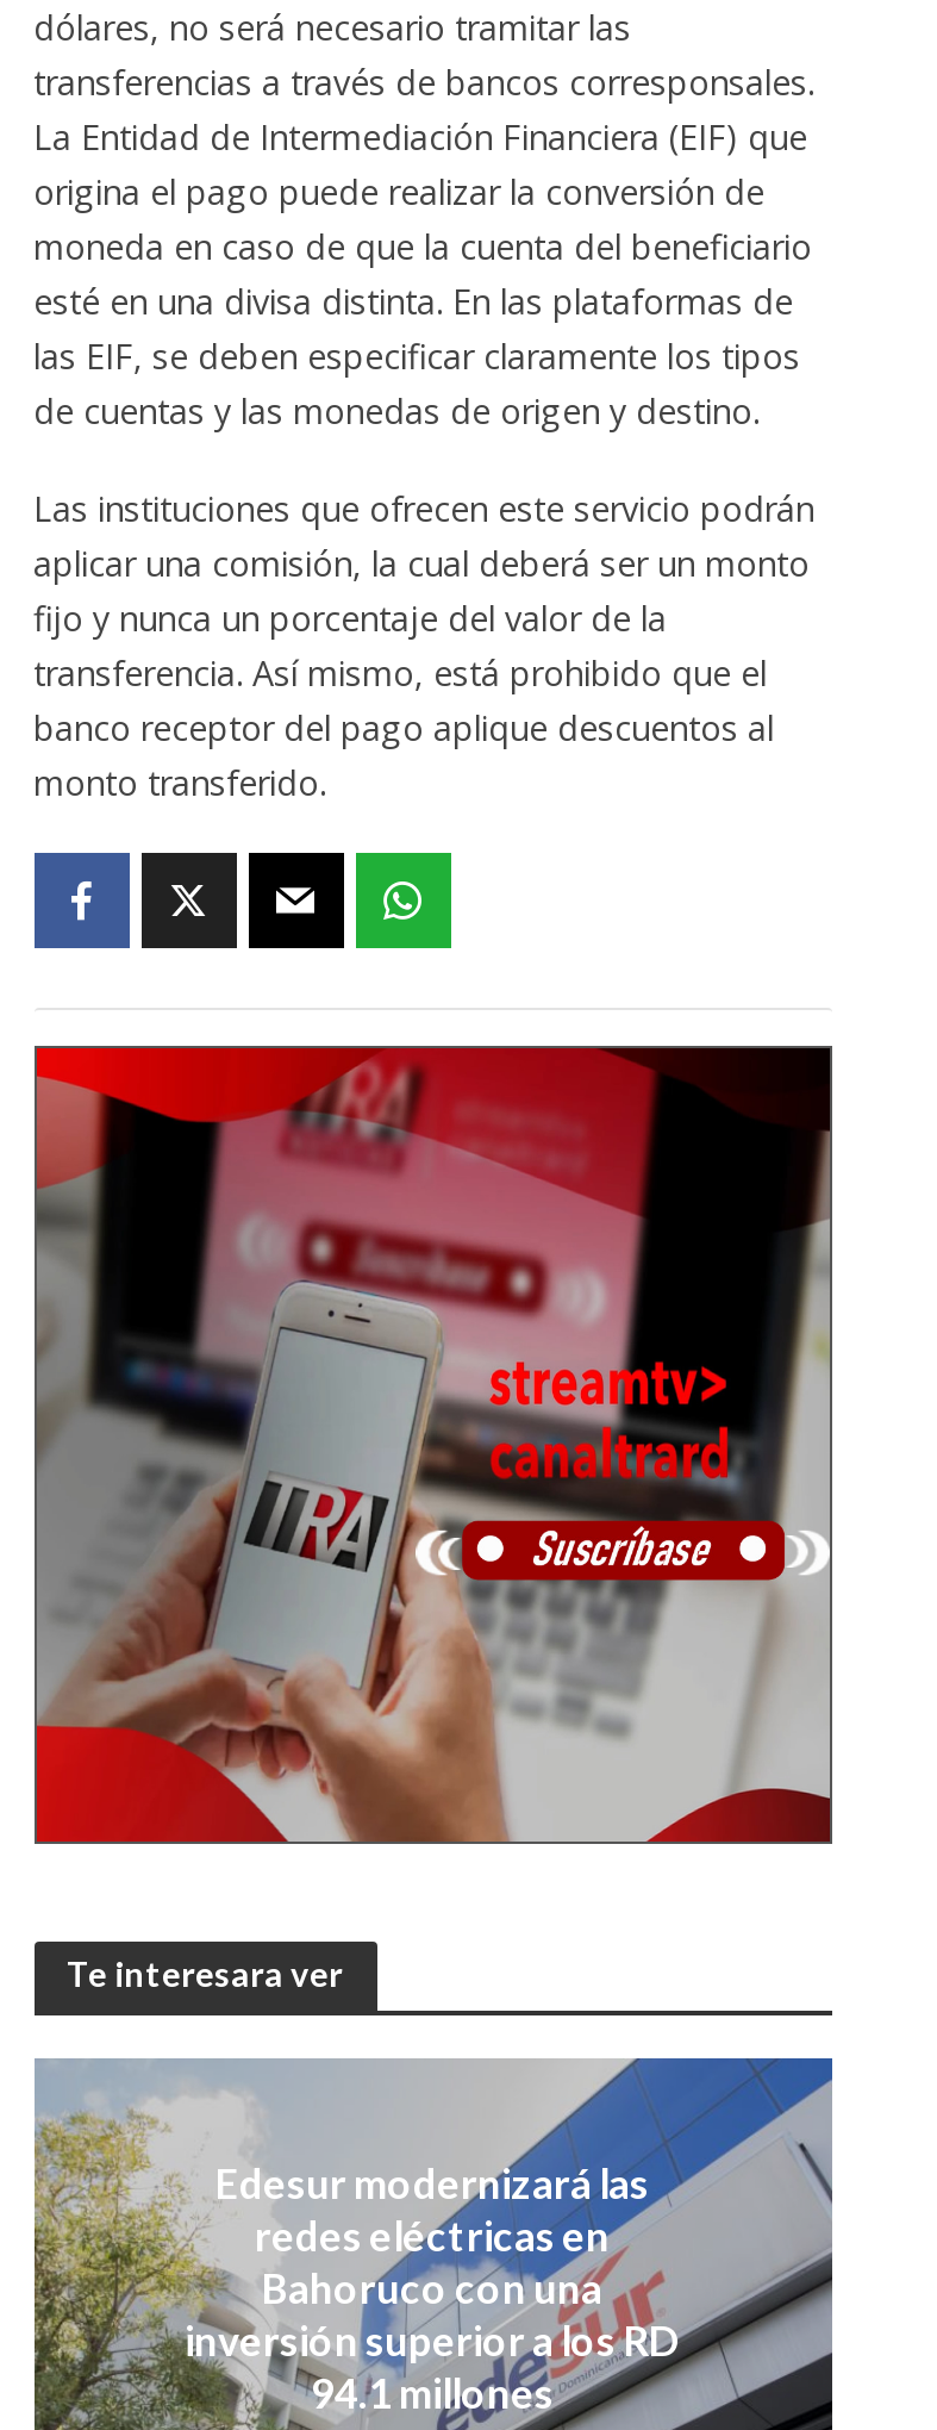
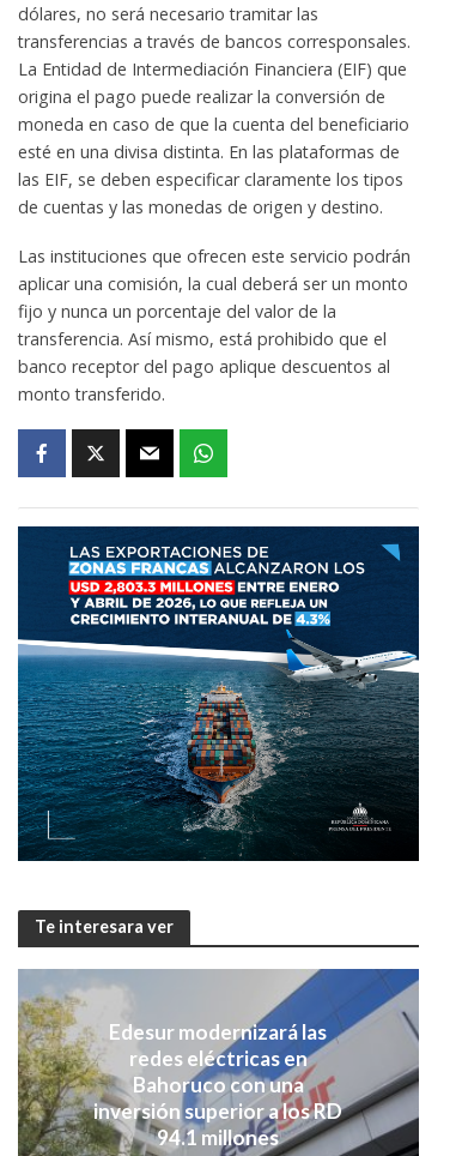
- [image]
+ [image]
